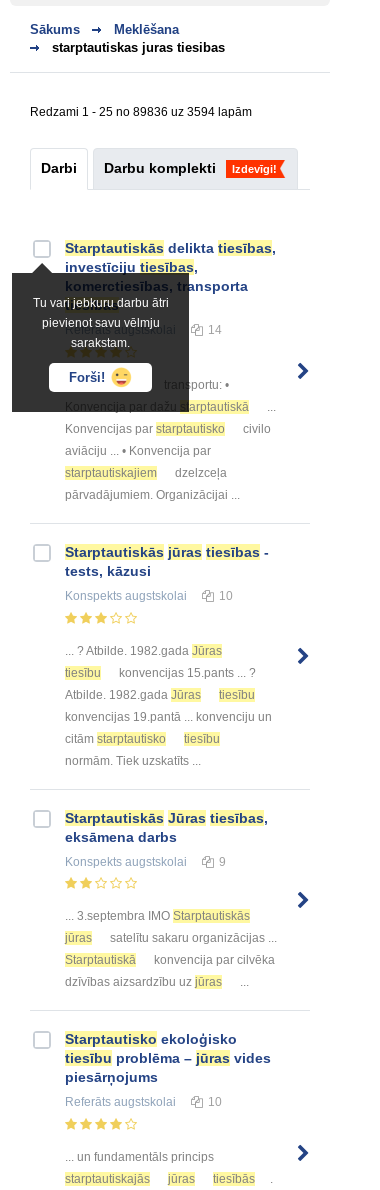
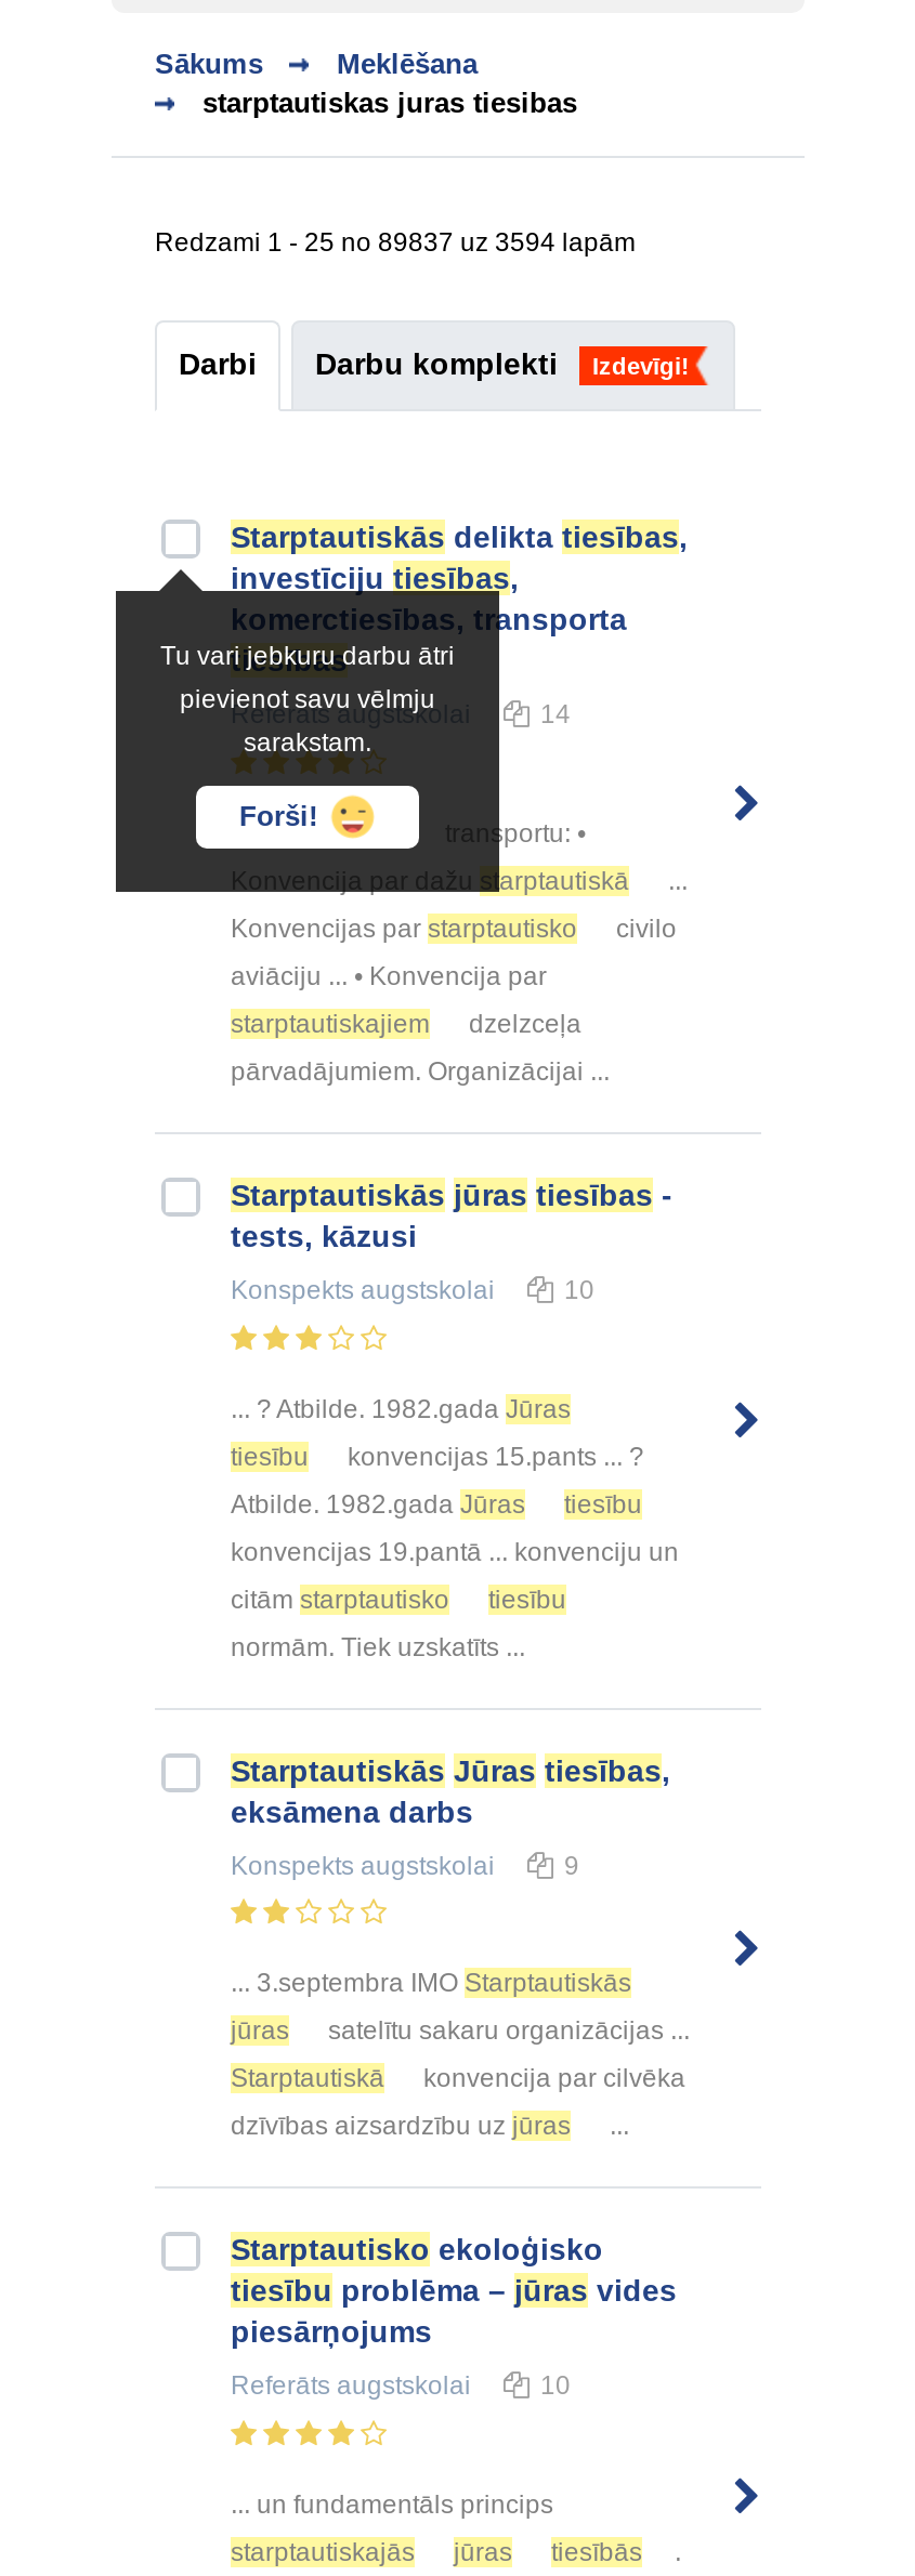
- Redzami 1 - 25 no 89836 uz 3594 lapām
+ Redzami 1 - 25 no 89837 uz 3594 lapām
